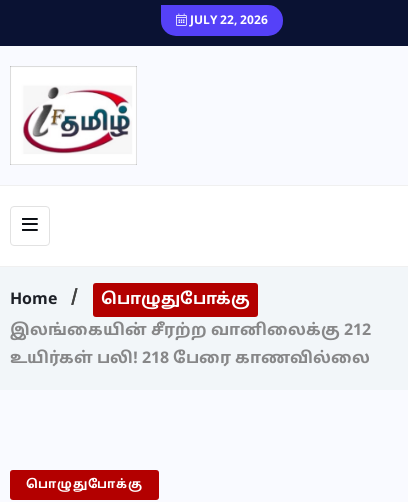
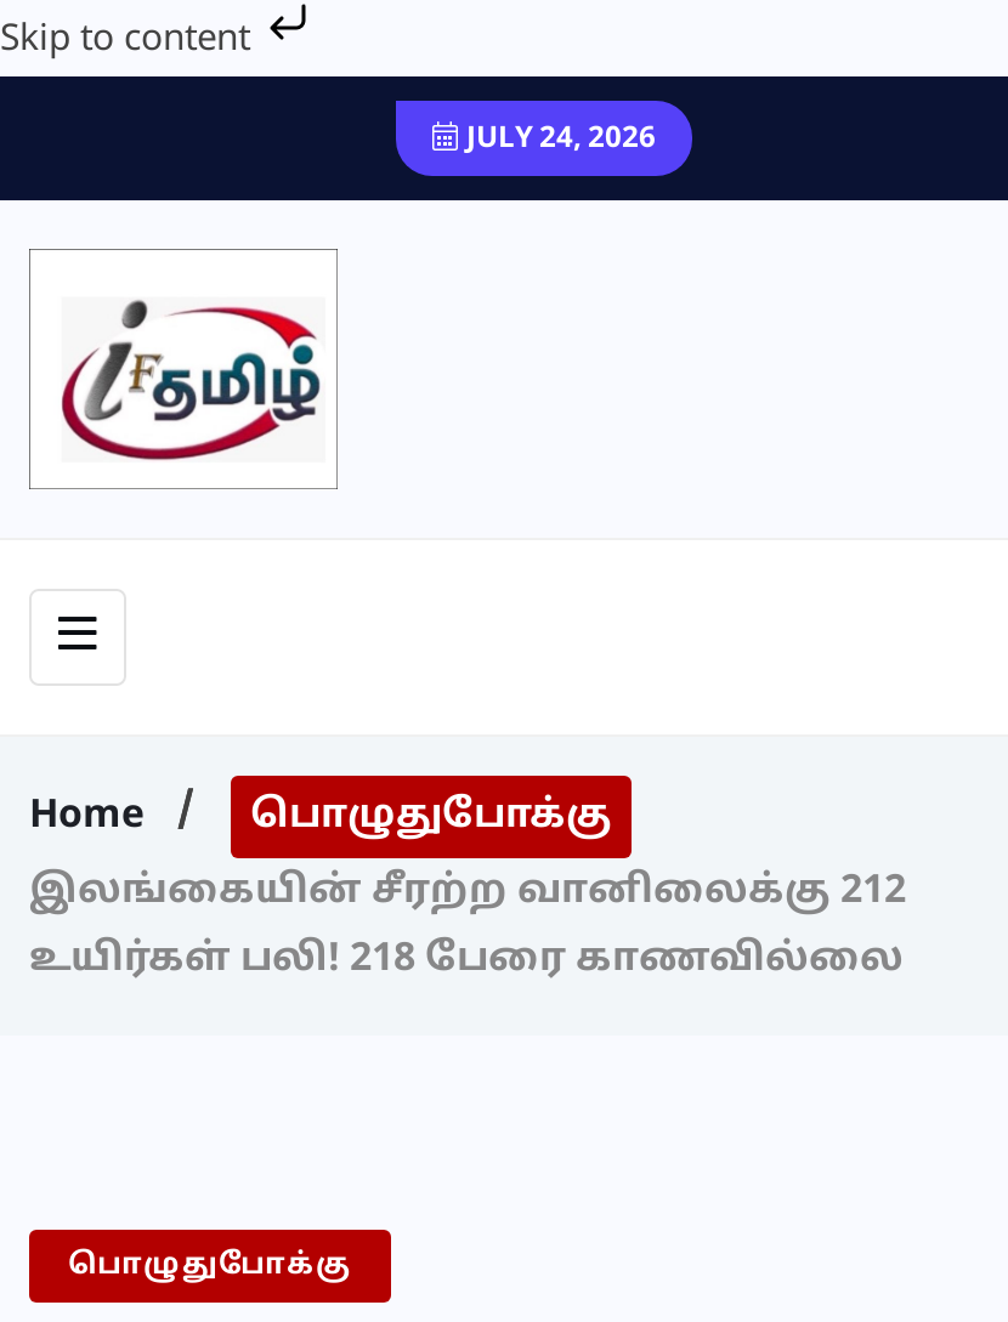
- JULY 22, 2026
+ Skip to content
+ JULY 24, 2026
